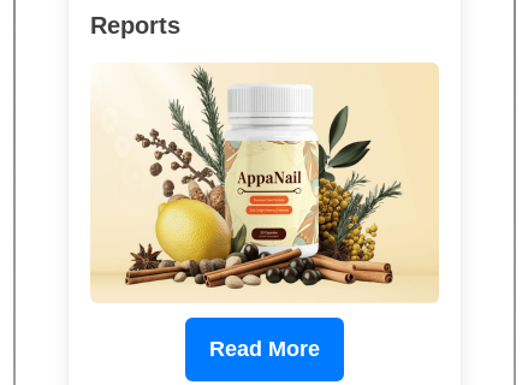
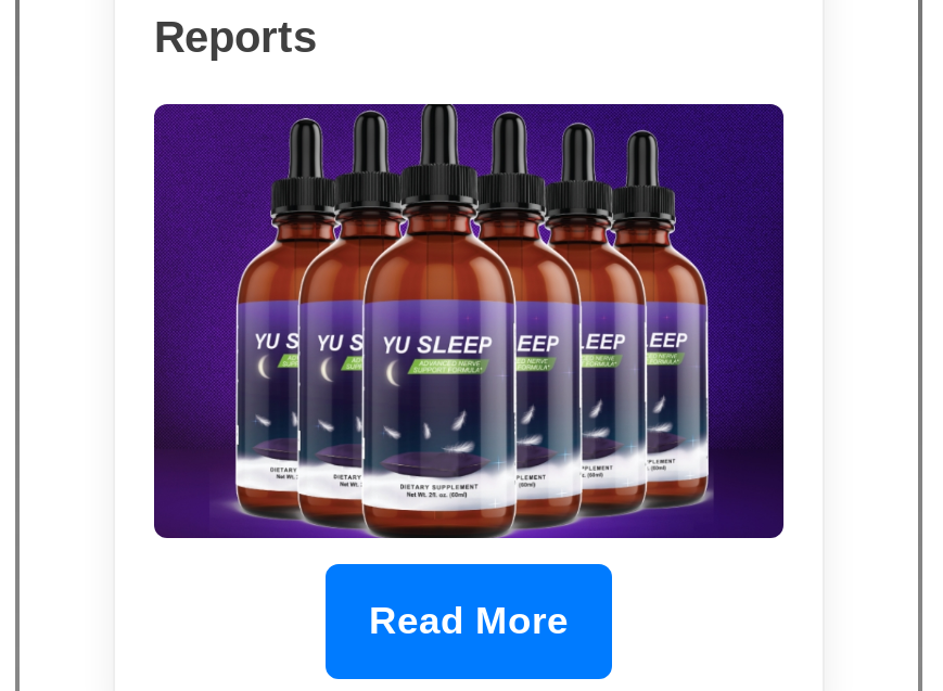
- [image]
+ [image]
